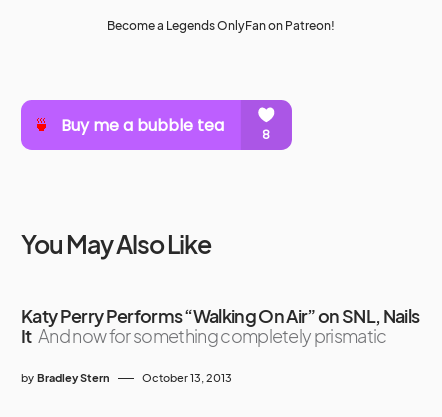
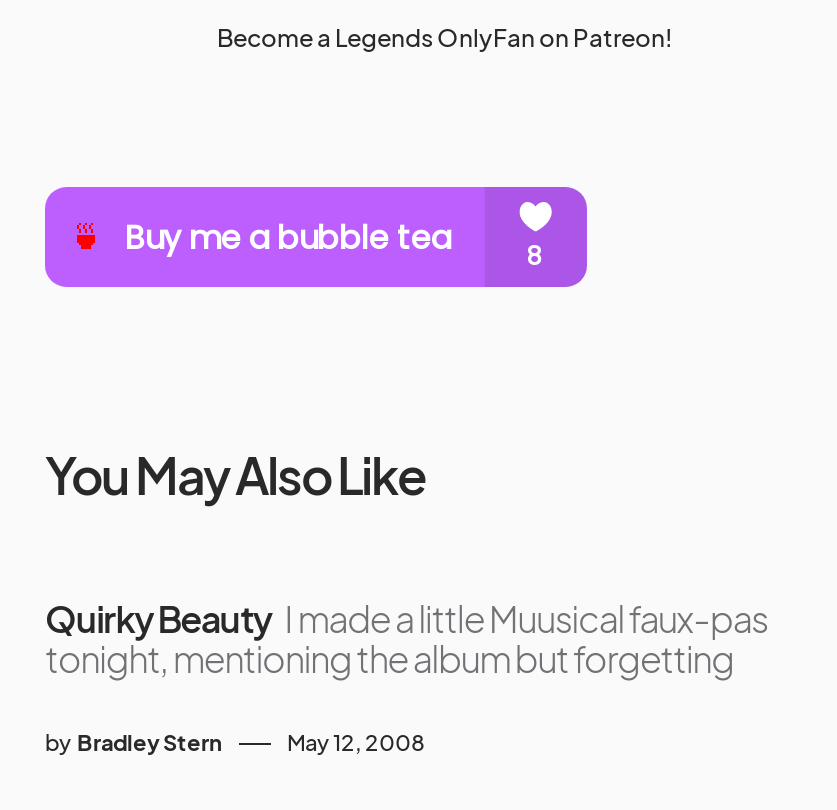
- Katy Perry Performs “Walking On Air” on SNL, Nails
- It And now for something completely prismatic
+ Quirky Beauty I made a little Muusical faux-pas
+ tonight, mentioning the album but forgetting

- October 13, 2013
+ May 12, 2008
